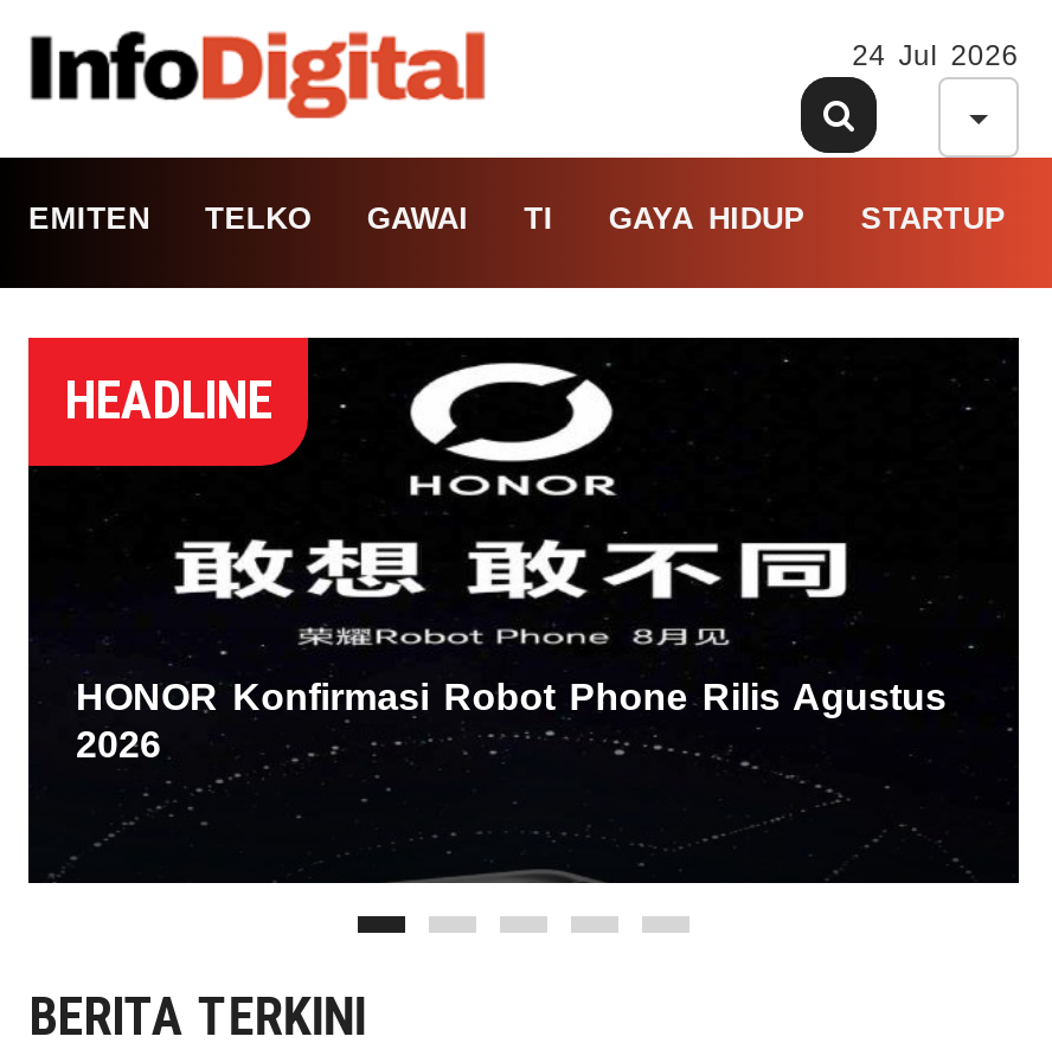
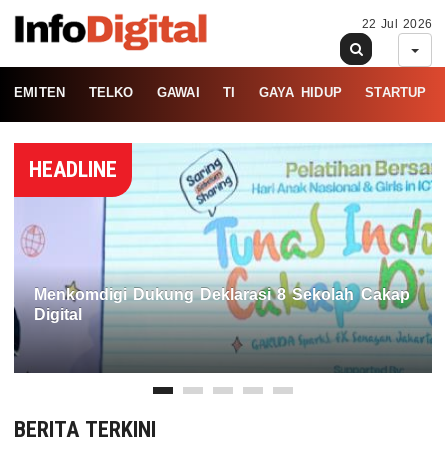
- 24 Jul 2026
+ 22 Jul 2026

- [image]
- HONOR Konfirmasi Robot Phone Rilis Agustus
- 2026
+ [image]
+ Menkomdigi Dukung Deklarasi 8 Sekolah Cakap
+ Digital
